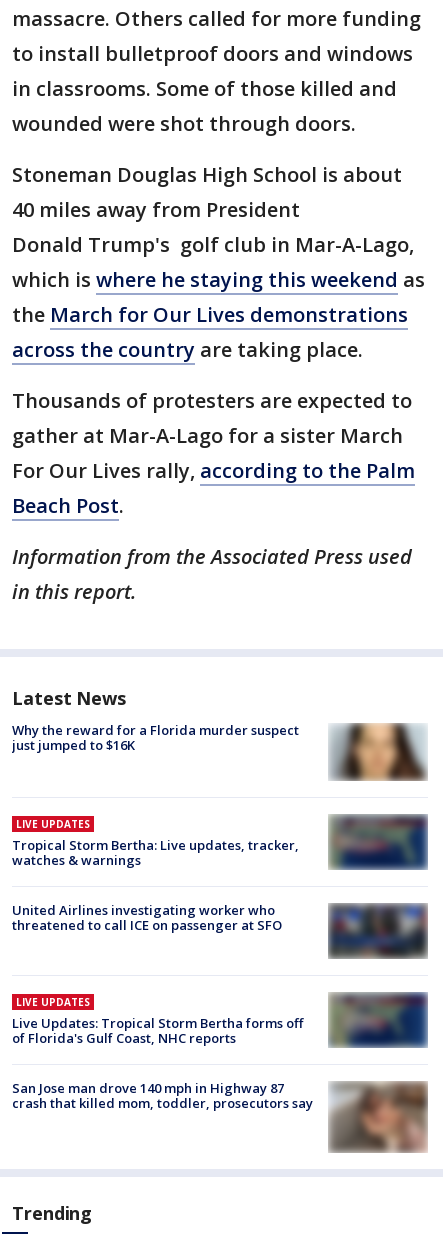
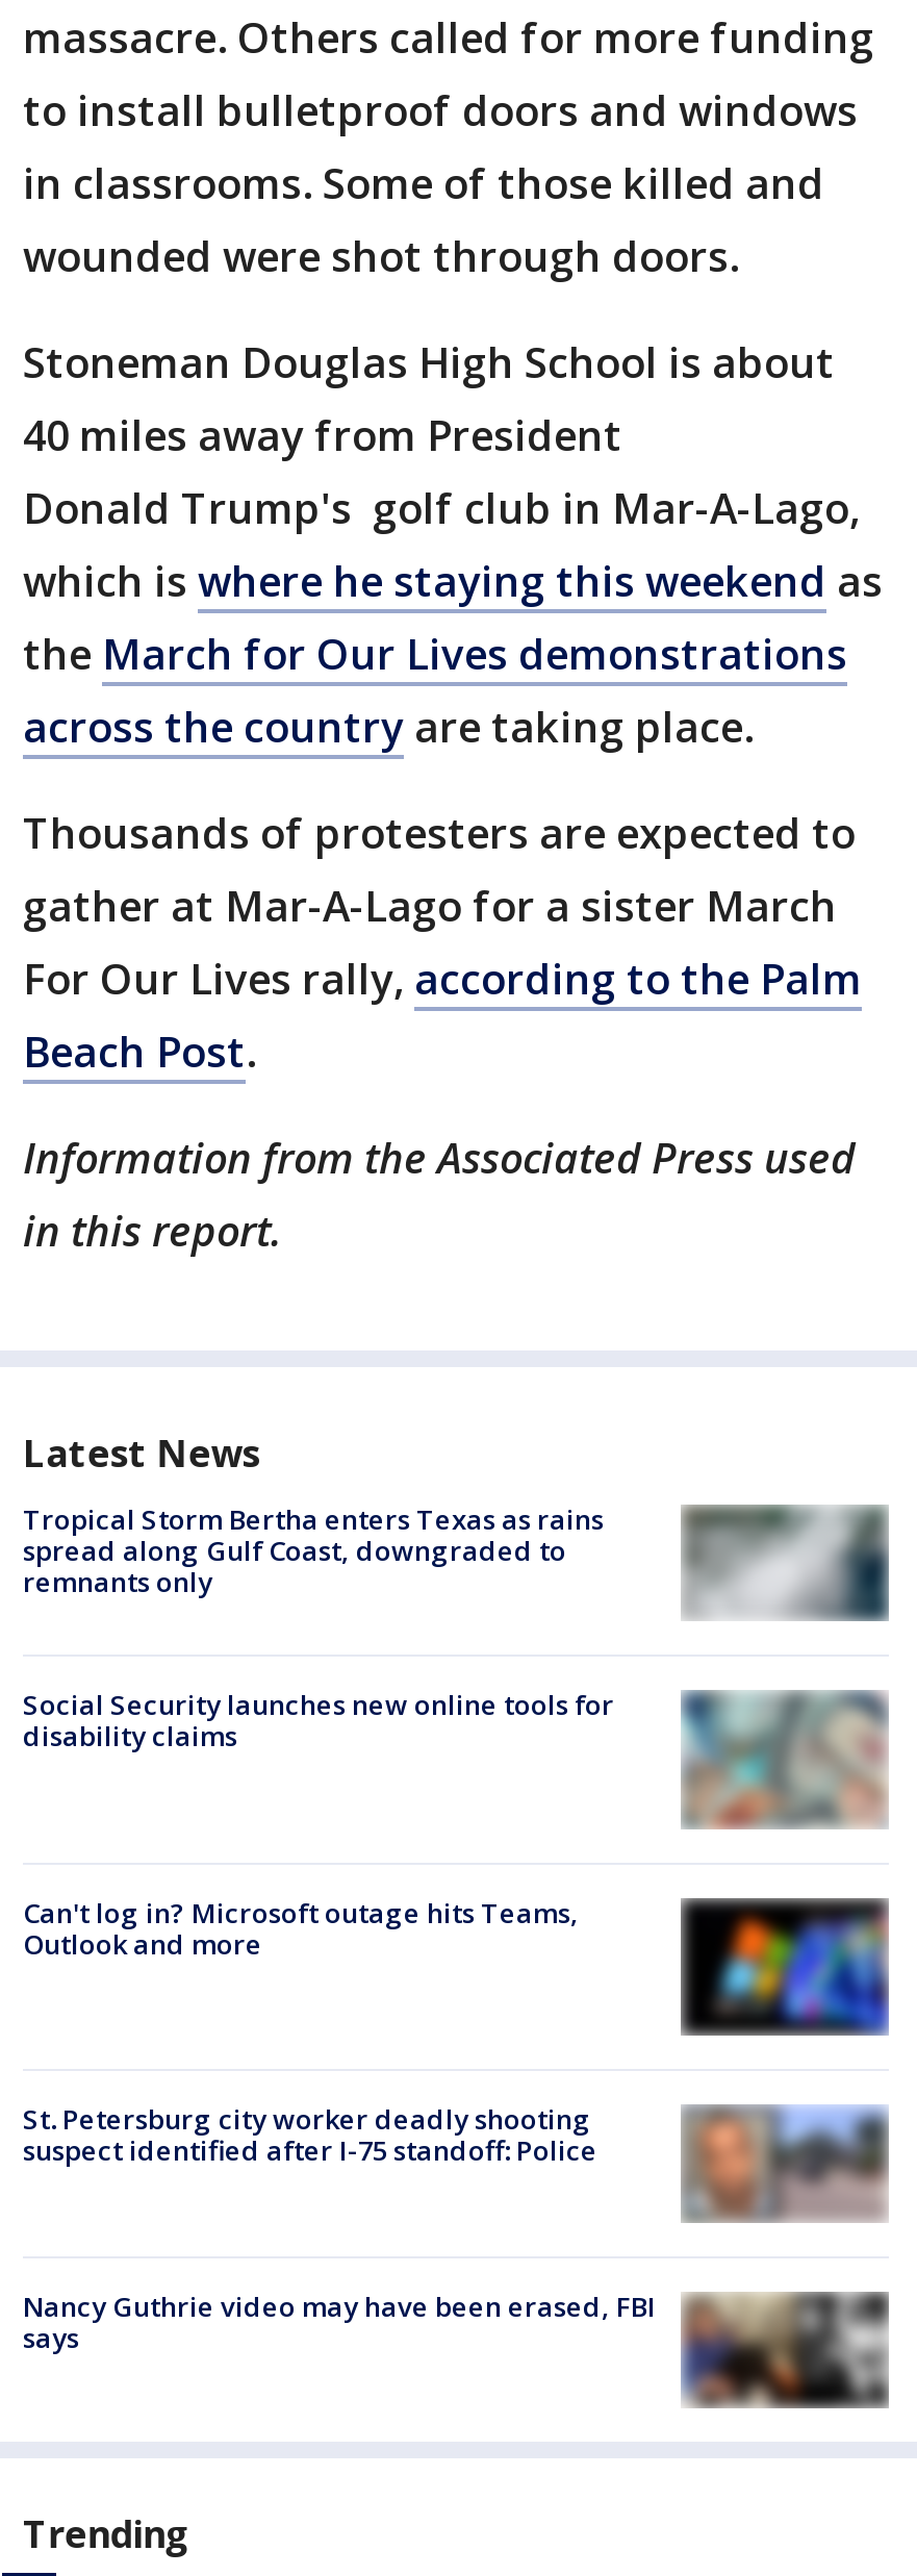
- [image]
- Why the reward for a Florida murder suspect
- just jumped to $16K
+ [image]
+ Tropical Storm Bertha enters Texas as rains
+ spread along Gulf Coast, downgraded to
+ remnants only

- [image]
- LIVE UPDATES
- Tropical Storm Bertha: Live updates, tracker,
- watches & warnings
+ [image]
+ Social Security launches new online tools for
+ disability claims

- United Airlines investigating worker who
- threatened to call ICE on passenger at SFO
+ Can't log in? Microsoft outage hits Teams,
+ Outlook and more

- [image]
+ [image]

- [image]
- LIVE UPDATES
- Live Updates: Tropical Storm Bertha forms off
- of Florida's Gulf Coast, NHC reports
+ [image]
+ St. Petersburg city worker deadly shooting
+ suspect identified after I-75 standoff: Police

- [image]
- San Jose man drove 140 mph in Highway 87
- crash that killed mom, toddler, prosecutors say
+ [image]
+ Nancy Guthrie video may have been erased, FBI
+ says
